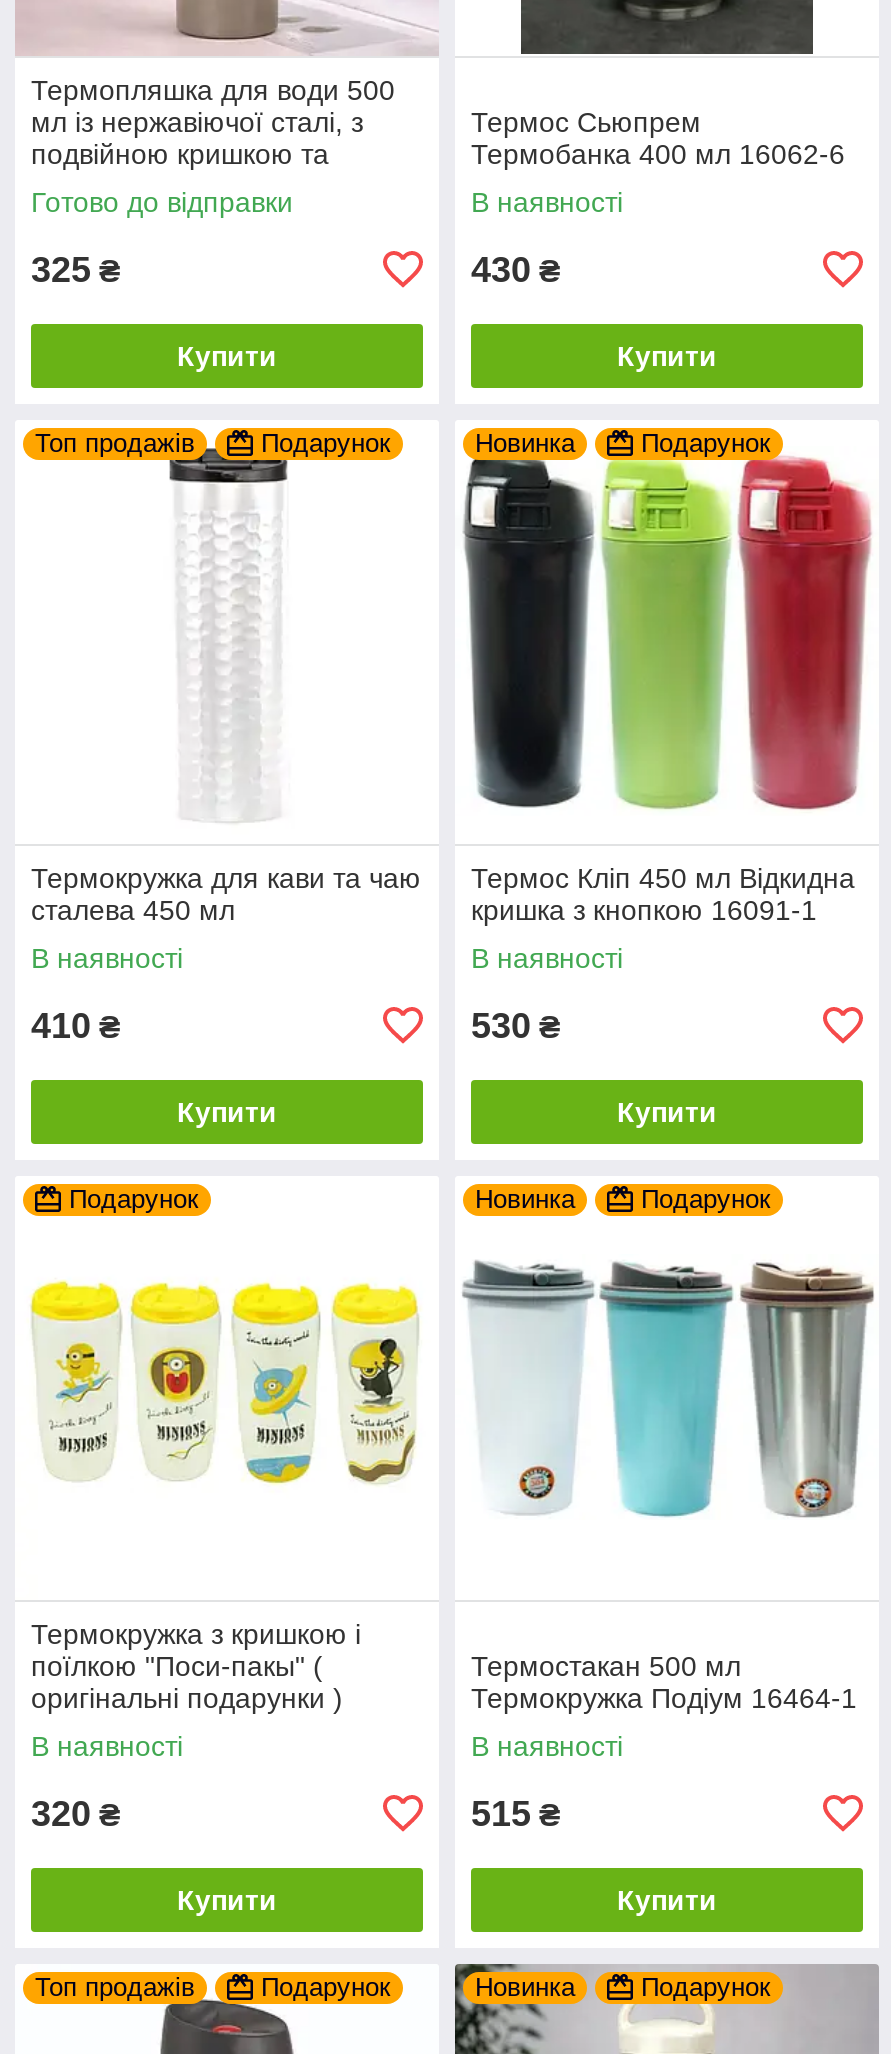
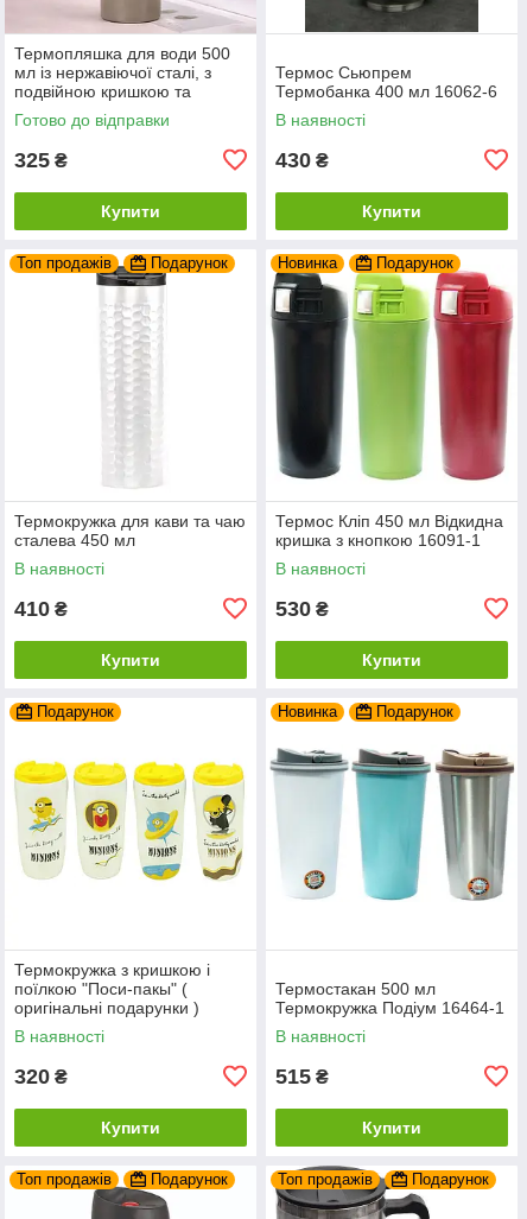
- Новинка
+ Топ продажів
